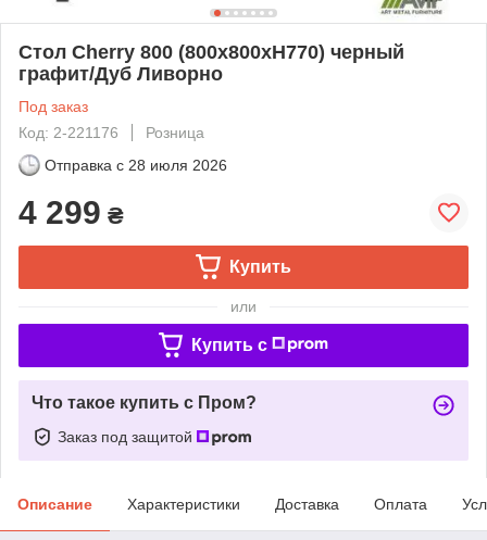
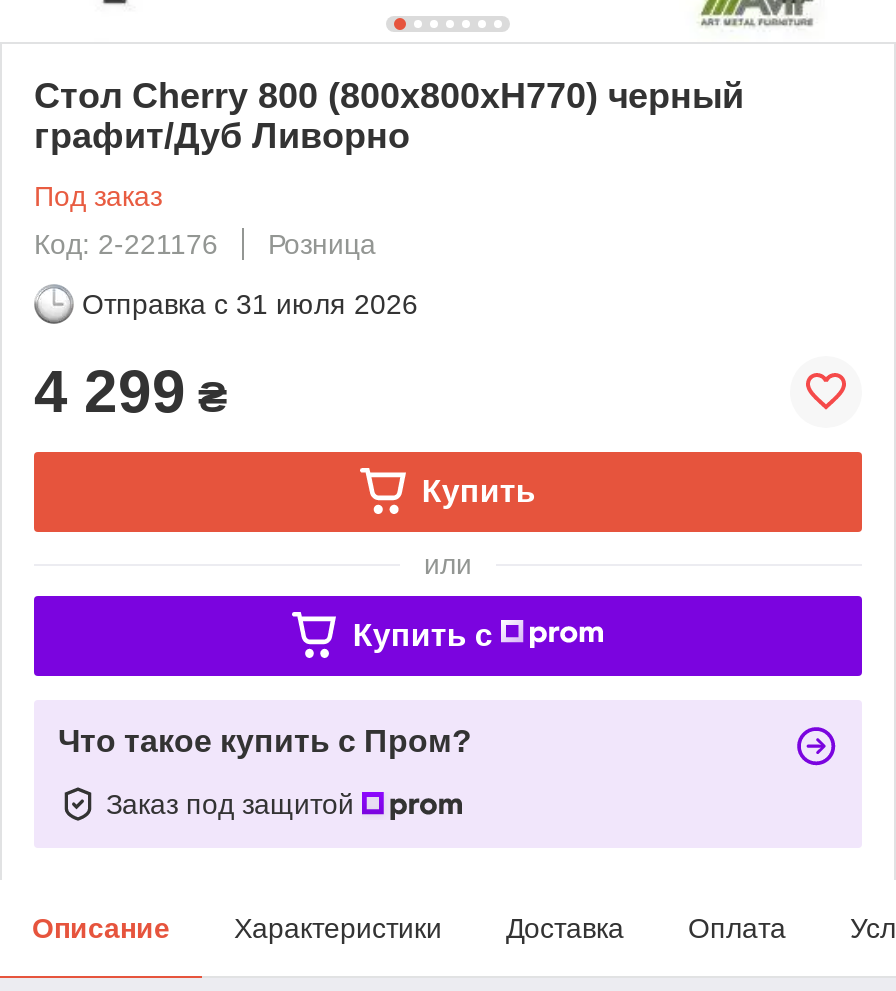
- Отправка с 28 июля 2026
+ Отправка с 31 июля 2026
